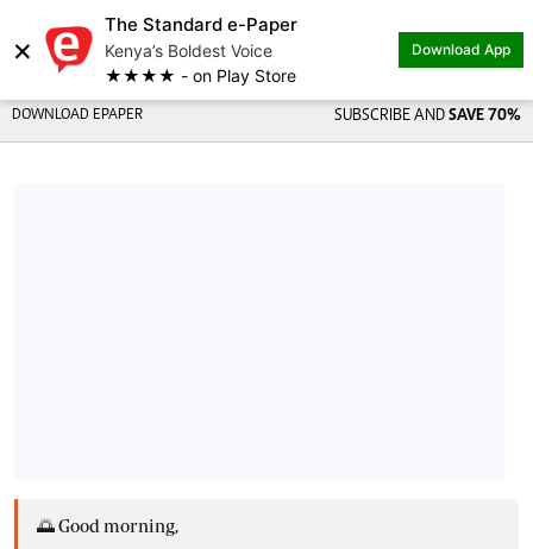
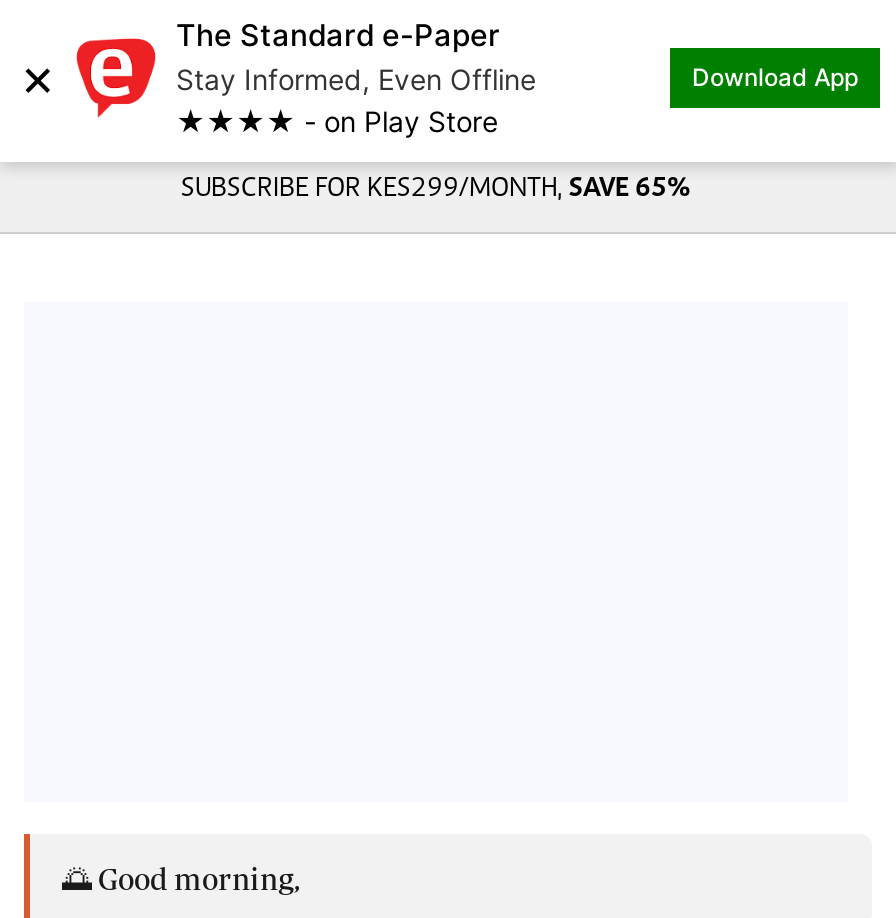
- Kenya’s Boldest Voice
+ Stay Informed, Even Offline

- DOWNLOAD EPAPER
- SUBSCRIBE AND SAVE 70%
+ SUBSCRIBE FOR KES299/MONTH, SAVE 65%
